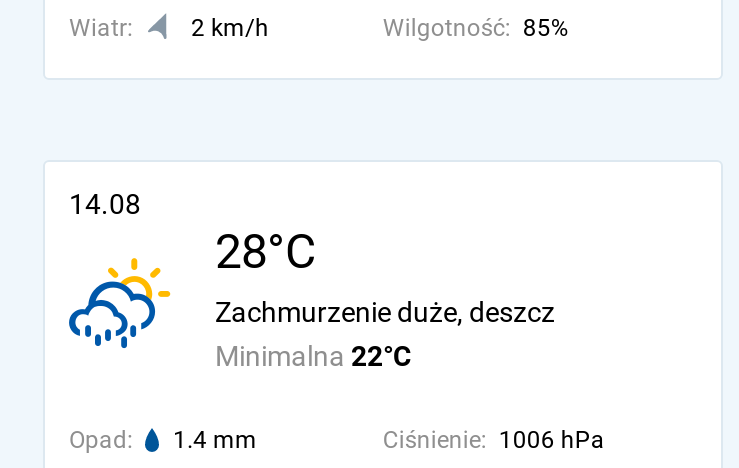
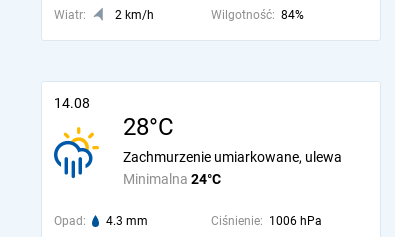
- Wilgotność: 85%
+ Wilgotność: 84%

- [image]
- Minimalna 22°C
+ [image]
+ Minimalna 24°C

- Zachmurzenie duże, deszcz
+ Zachmurzenie umiarkowane, ulewa

- Opad: 1.4 mm
+ Opad: 4.3 mm
